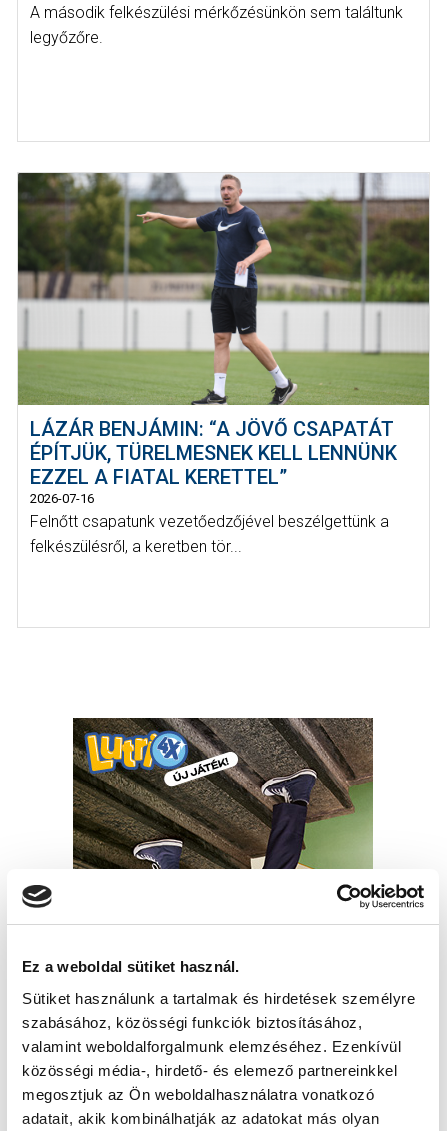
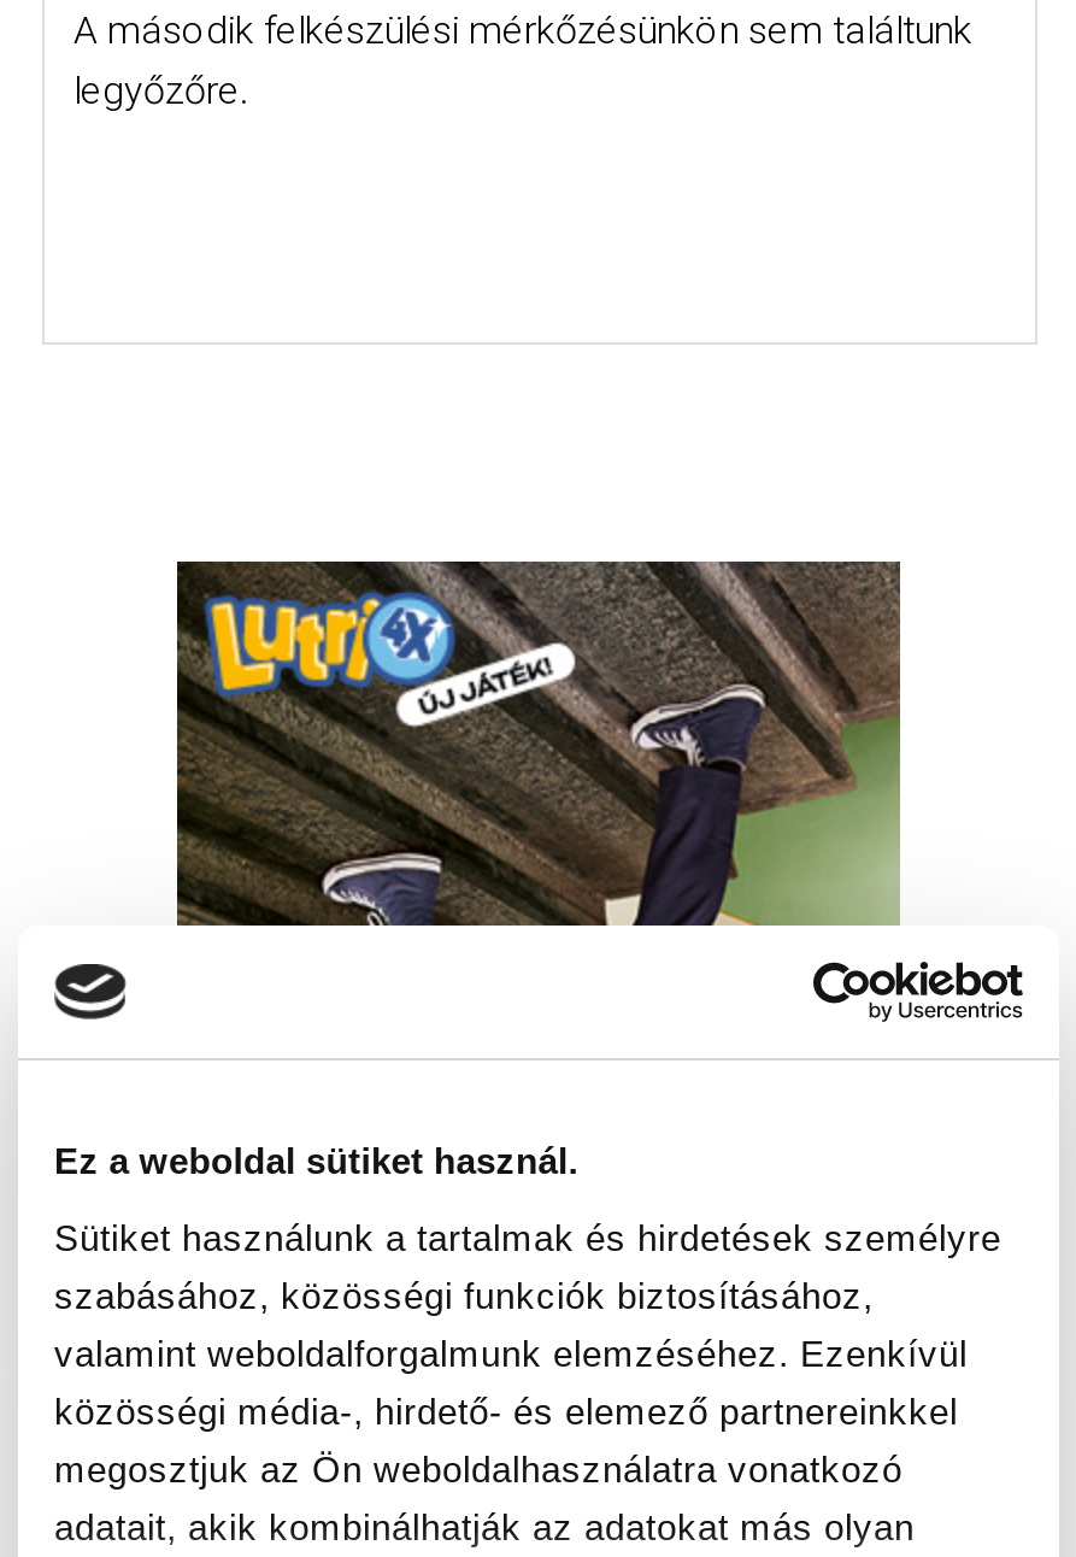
- [image]
- LÁZÁR BENJÁMIN: “A JÖVŐ CSAPATÁT
- ÉPÍTJÜK, TÜRELMESNEK KELL LENNÜNK
- EZZEL A FIATAL KERETTEL”
- 2026-07-16
- Felnőtt csapatunk vezetőedzőjével beszélgettünk a
- felkészülésről, a keretben tör...
